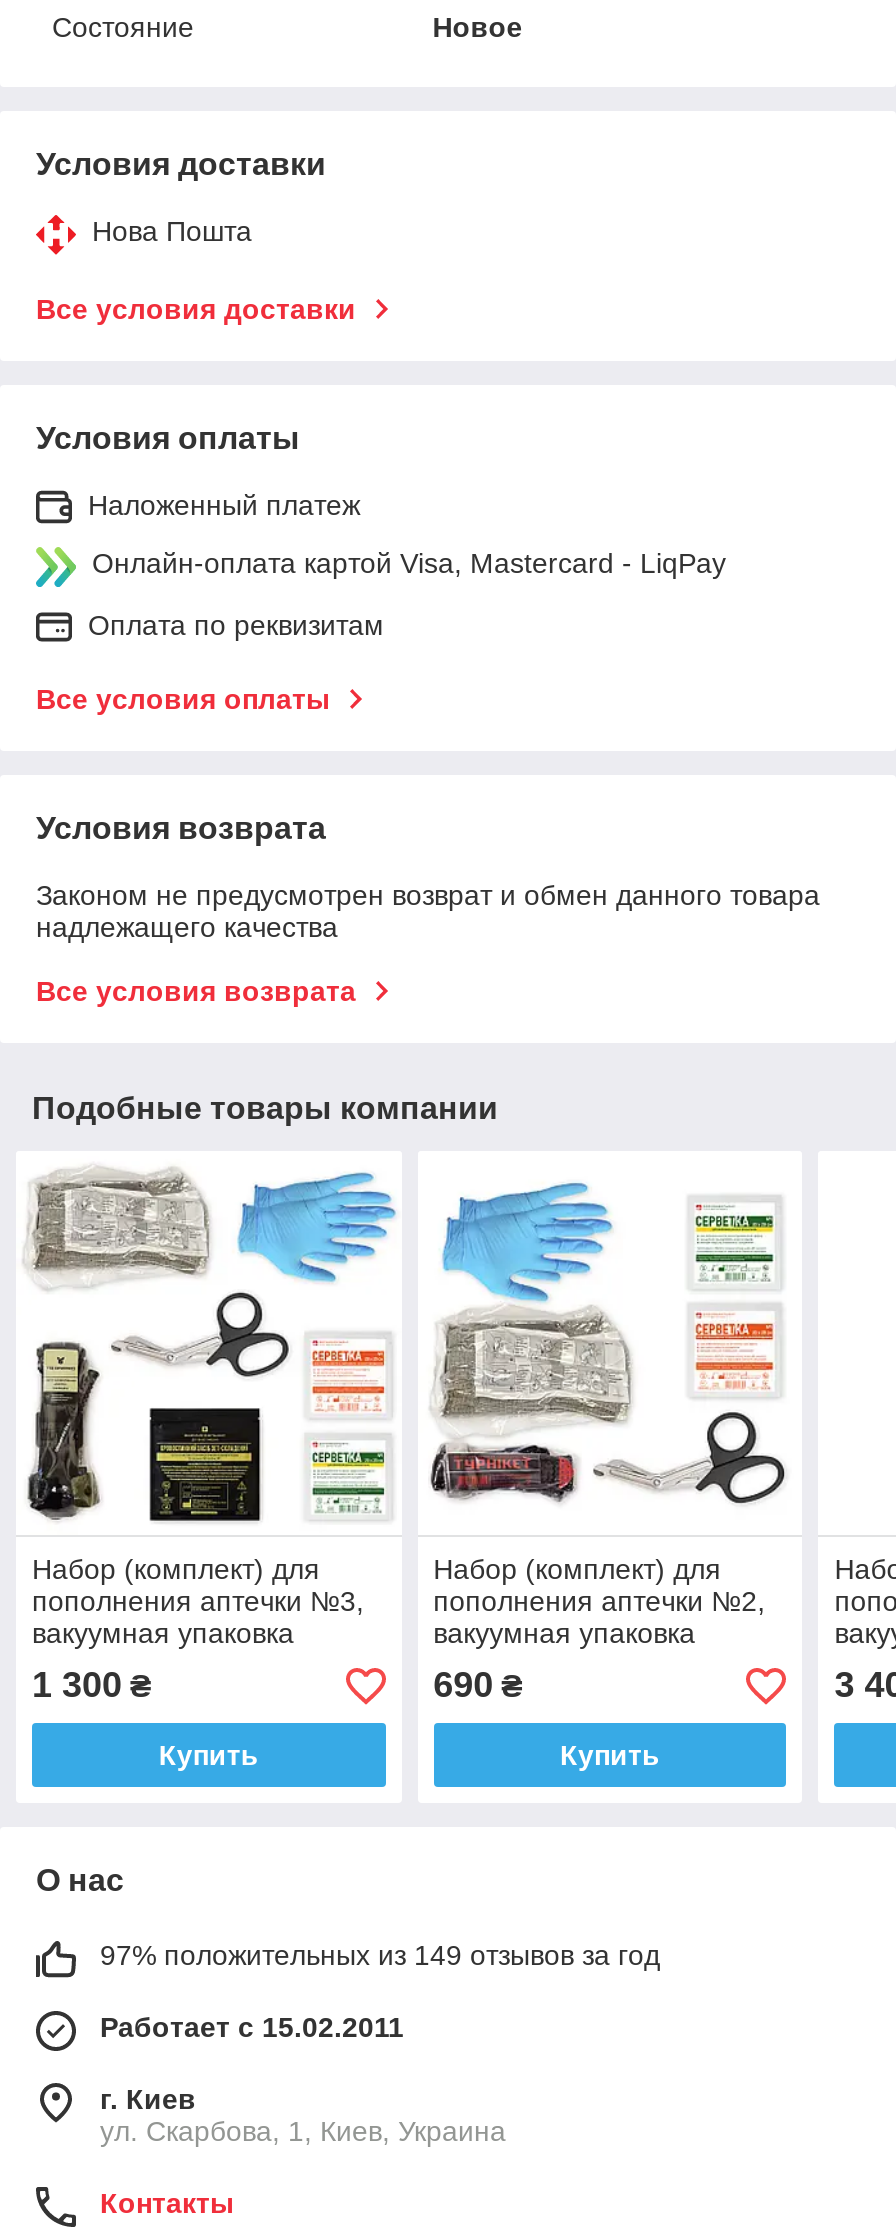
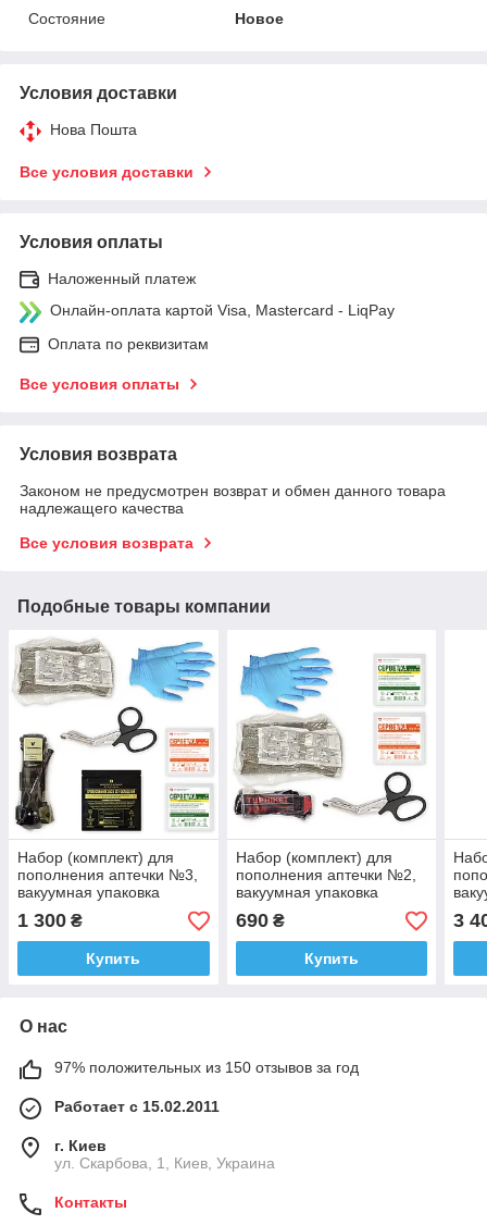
- 97% положительных из 149 отзывов за год
+ 97% положительных из 150 отзывов за год
